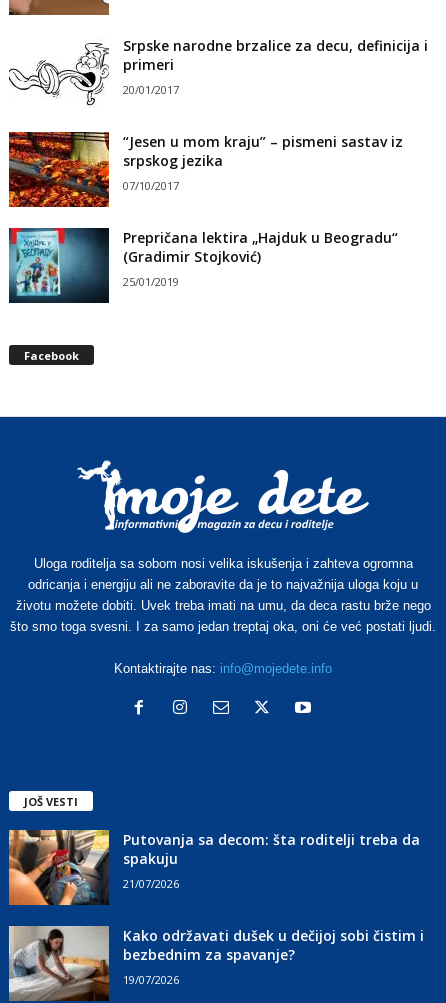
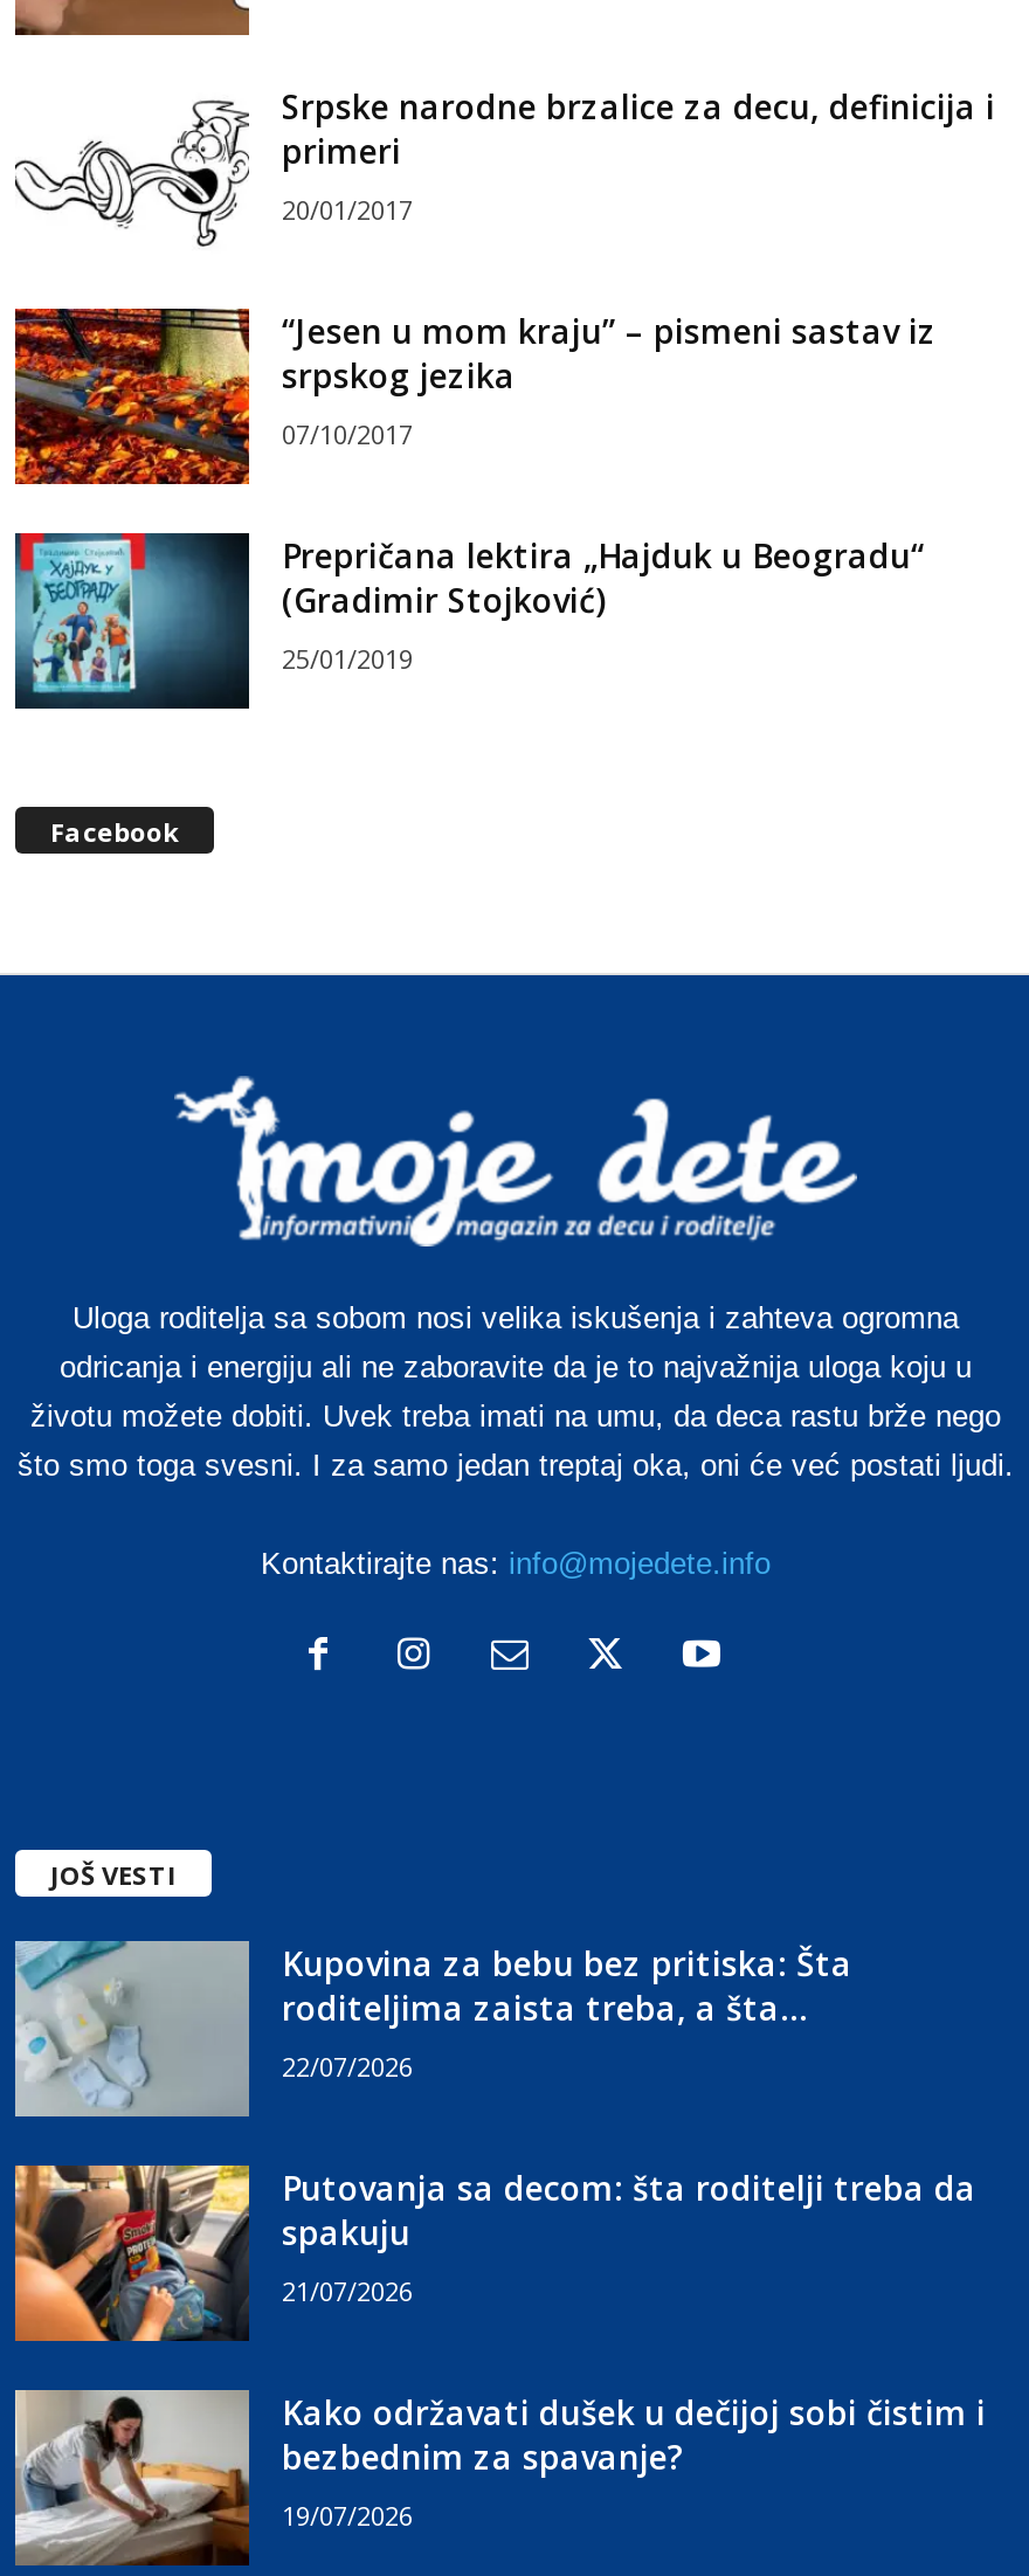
+ [image]
+ Kupovina za bebu bez pritiska: Šta
+ roditeljima zaista treba, a šta...
+ 22/07/2026
